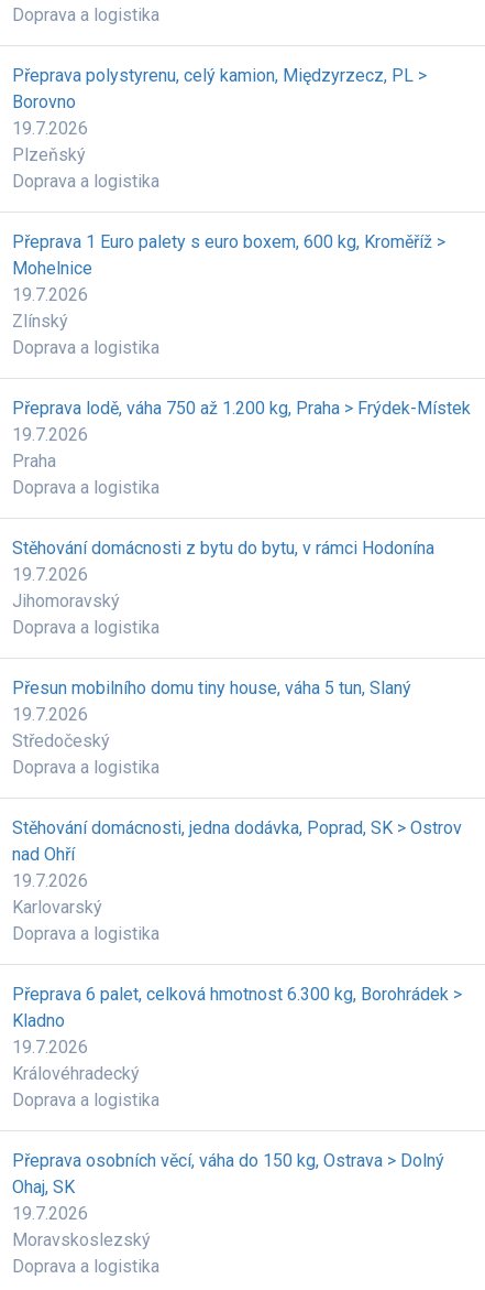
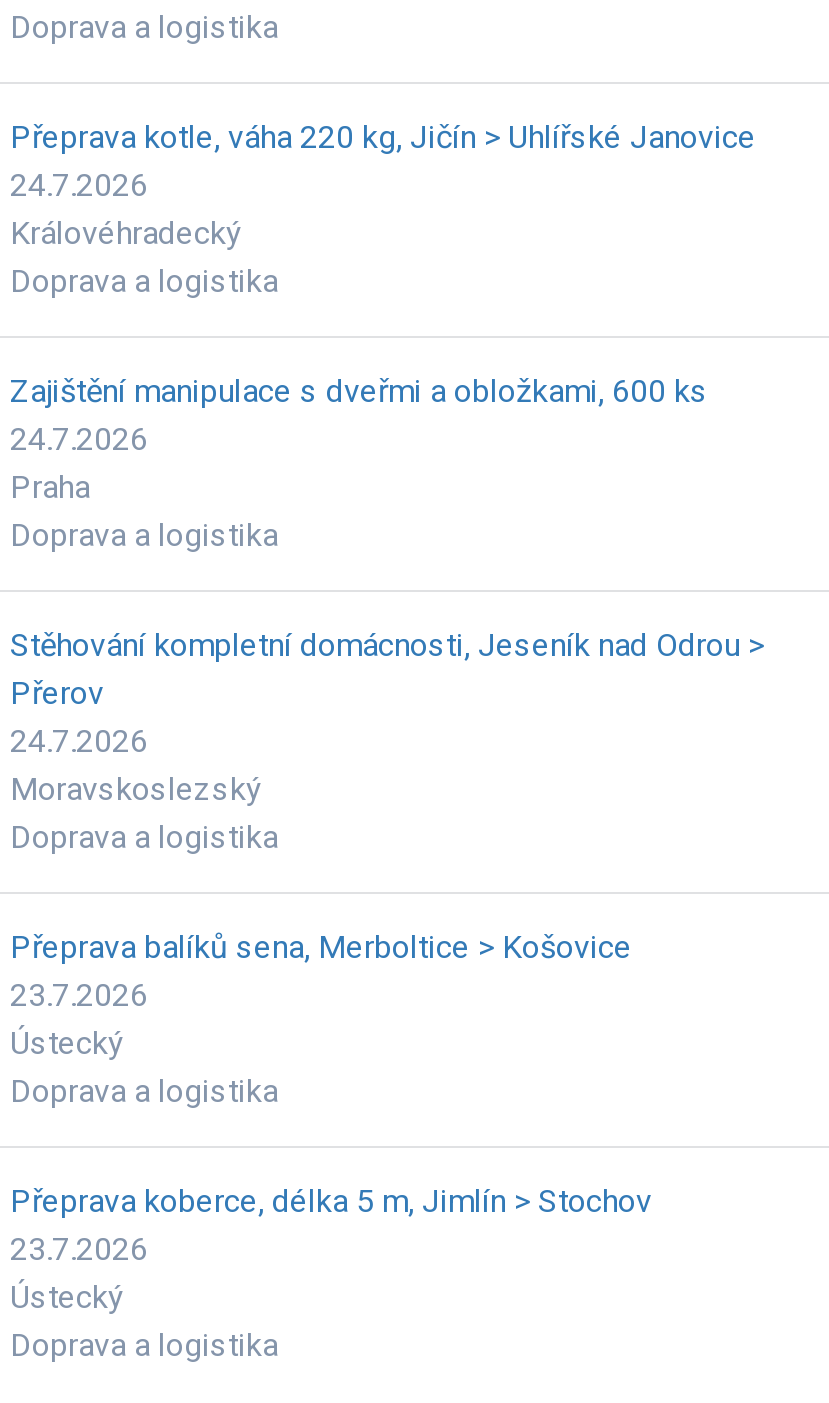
- Přeprava polystyrenu, celý kamion, Międzyrzecz, PL >
- Borovno
- 19.7.2026
- Plzeňský
+ Přeprava kotle, váha 220 kg, Jičín > Uhlířské Janovice
+ 24.7.2026

- Přeprava 1 Euro palety s euro boxem, 600 kg, Kroměříž >
- Mohelnice
- 19.7.2026
- Zlínský
- Doprava a logistika
- Přeprava lodě, váha 750 až 1.200 kg, Praha > Frýdek-Místek
- 19.7.2026
+ Zajištění manipulace s dveřmi a obložkami, 600 ks
+ 24.7.2026

- Stěhování domácnosti z bytu do bytu, v rámci Hodonína
- 19.7.2026
- Jihomoravský
+ Stěhování kompletní domácnosti, Jeseník nad Odrou >
+ Přerov
+ 24.7.2026

- Přesun mobilního domu tiny house, váha 5 tun, Slaný
- 19.7.2026
- Středočeský
+ Přeprava balíků sena, Merboltice > Košovice
+ 23.7.2026
+ Ústecký

- Stěhování domácnosti, jedna dodávka, Poprad, SK > Ostrov
- nad Ohří
- 19.7.2026
- Karlovarský
- Doprava a logistika
- Přeprava 6 palet, celková hmotnost 6.300 kg, Borohrádek >
- Kladno
- 19.7.2026
- Doprava a logistika
- Přeprava osobních věcí, váha do 150 kg, Ostrava > Dolný
- Ohaj, SK
- 19.7.2026
+ Přeprava koberce, délka 5 m, Jimlín > Stochov
+ 23.7.2026
+ Ústecký

moved up: Královéhradecký

moved up: Moravskoslezský
